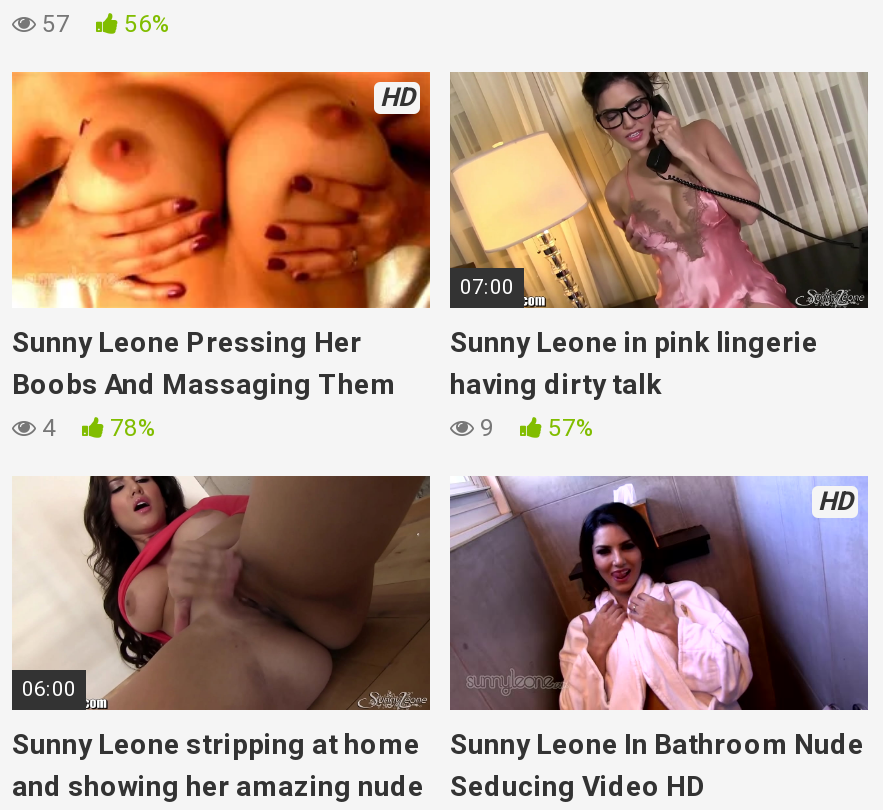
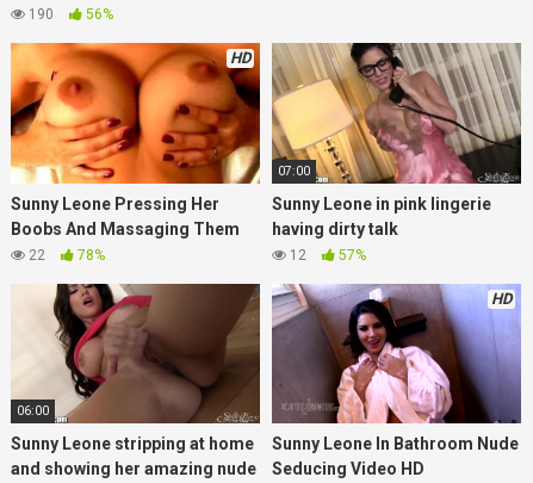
- 57 56%
+ 190 56%

- 4 78%
+ 22 78%

- 9 57%
+ 12 57%
